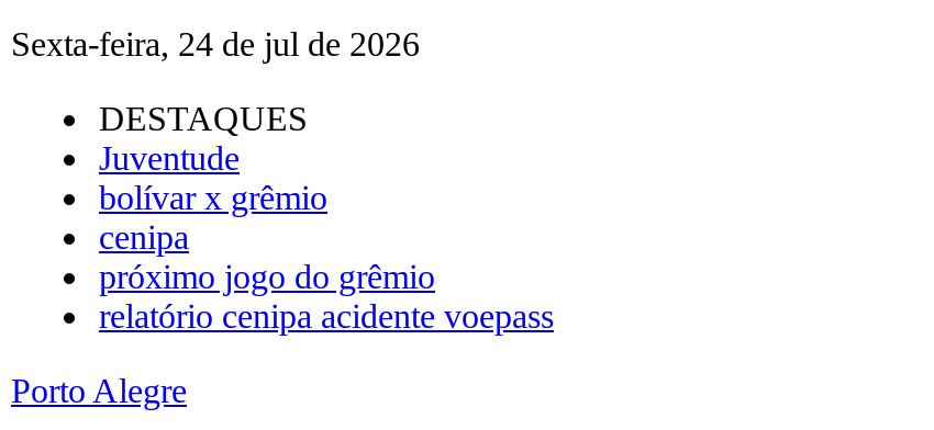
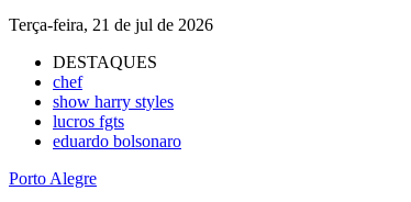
- Sexta-feira, 24 de jul de 2026
+ Terça-feira, 21 de jul de 2026

- Juventude
- bolívar x grêmio
- cenipa
- próximo jogo do grêmio
- relatório cenipa acidente voepass
+ chef
+ show harry styles
+ lucros fgts
+ eduardo bolsonaro
